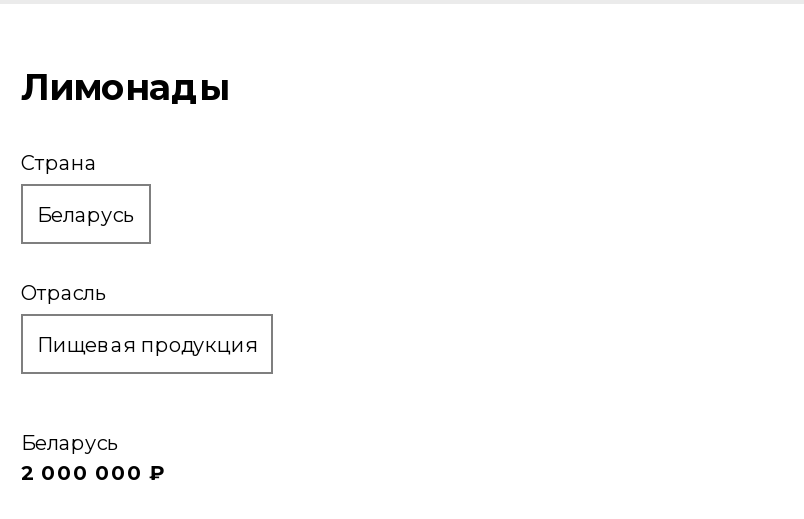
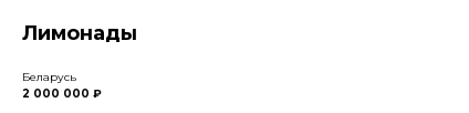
- Страна
- Беларусь
- Отрасль
- Пищевая продукция
